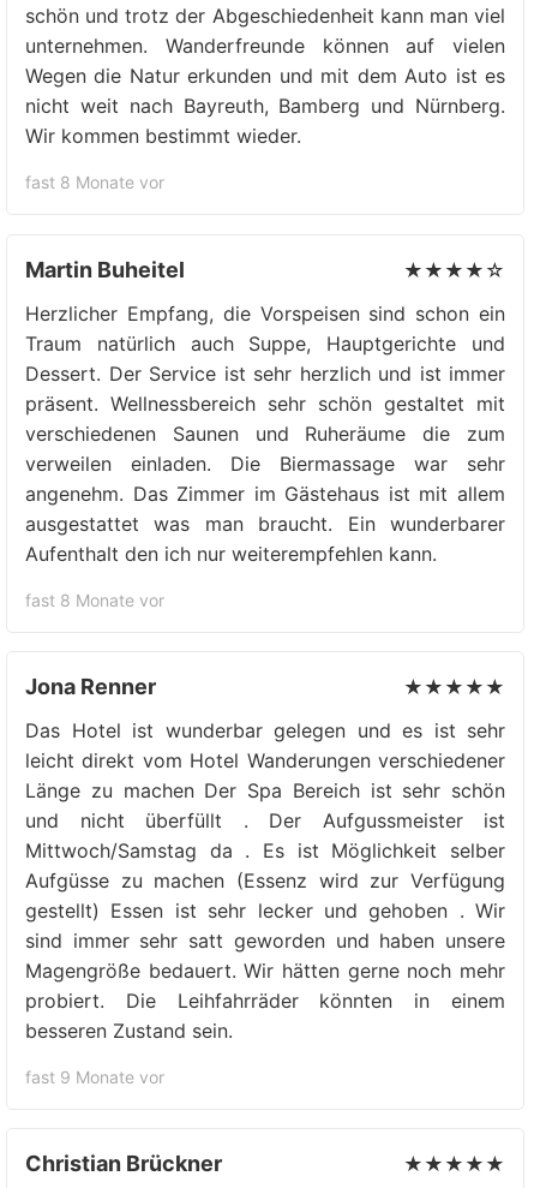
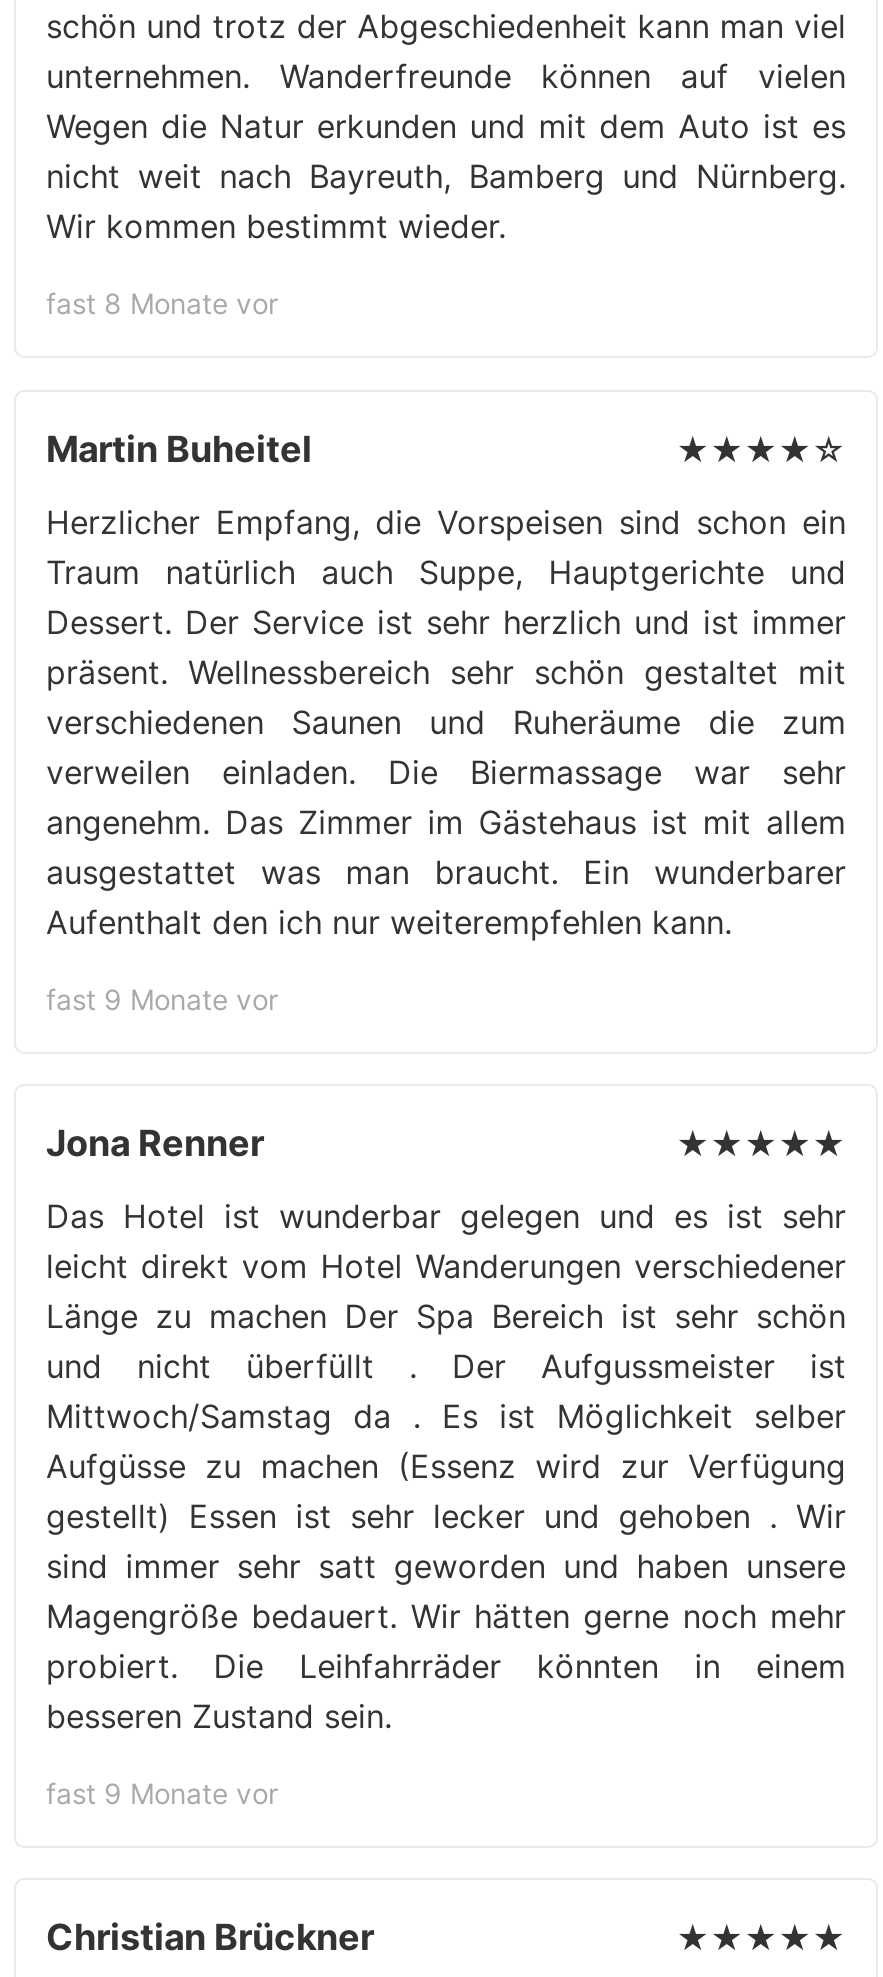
- fast 8 Monate vor
+ fast 9 Monate vor
